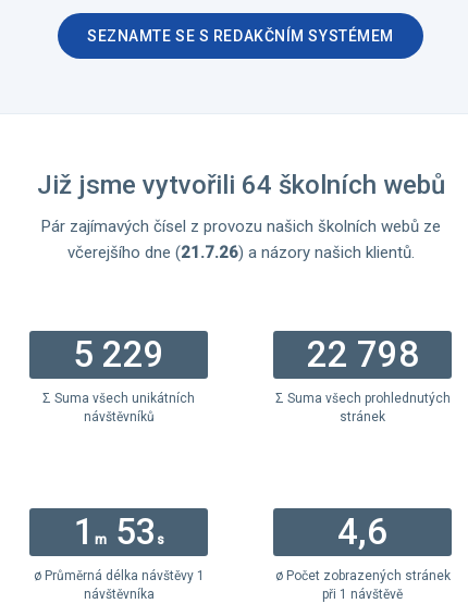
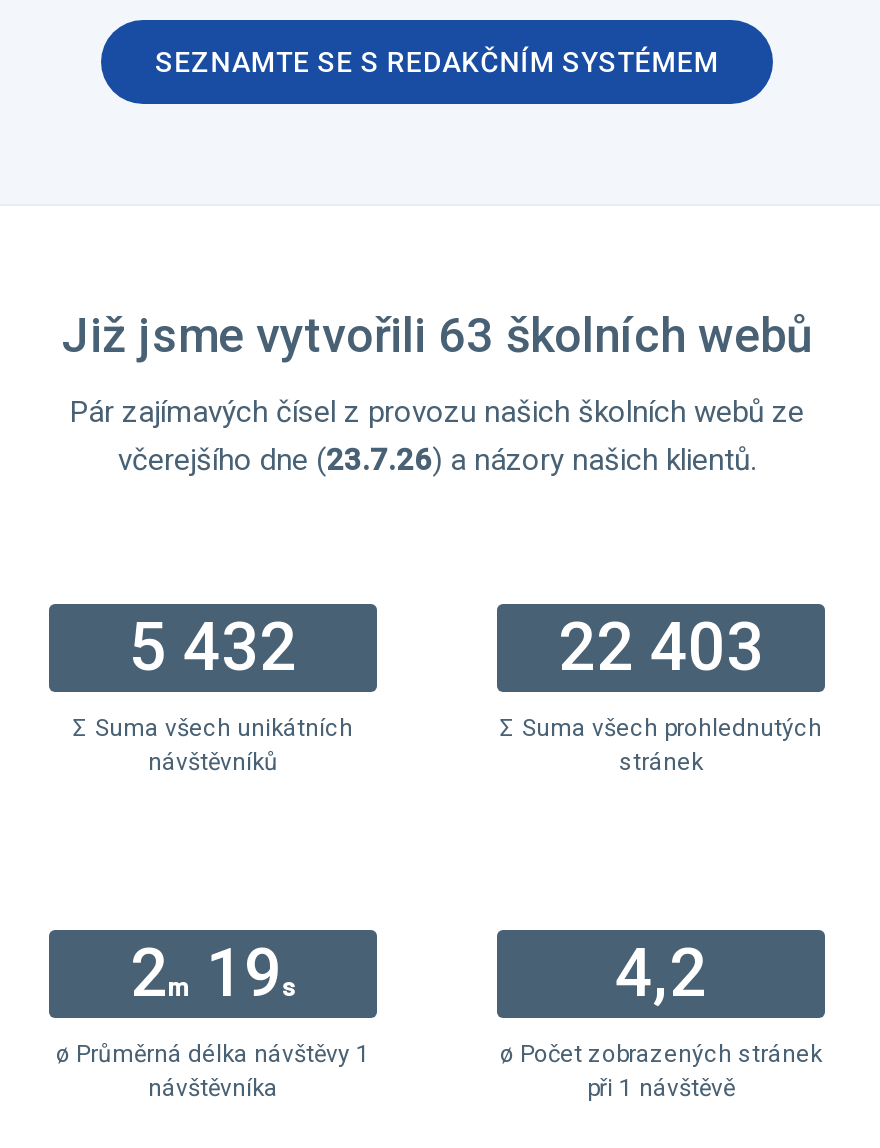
- Již jsme vytvořili 64 školních webů
+ Již jsme vytvořili 63 školních webů

- včerejšího dne (21.7.26) a názory našich klientů.
+ včerejšího dne (23.7.26) a názory našich klientů.

- 5 229
+ 5 432

- 22 798
+ 22 403

- 1m 53s
+ 2m 19s

- 4,6
+ 4,2
